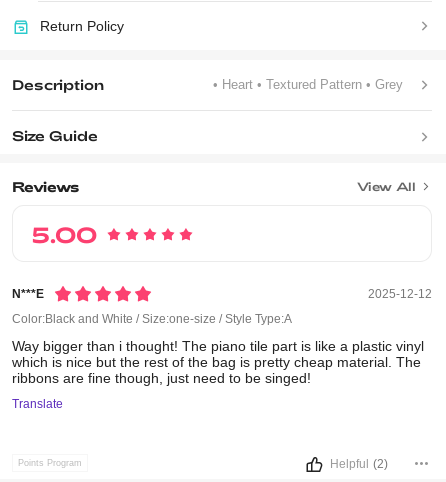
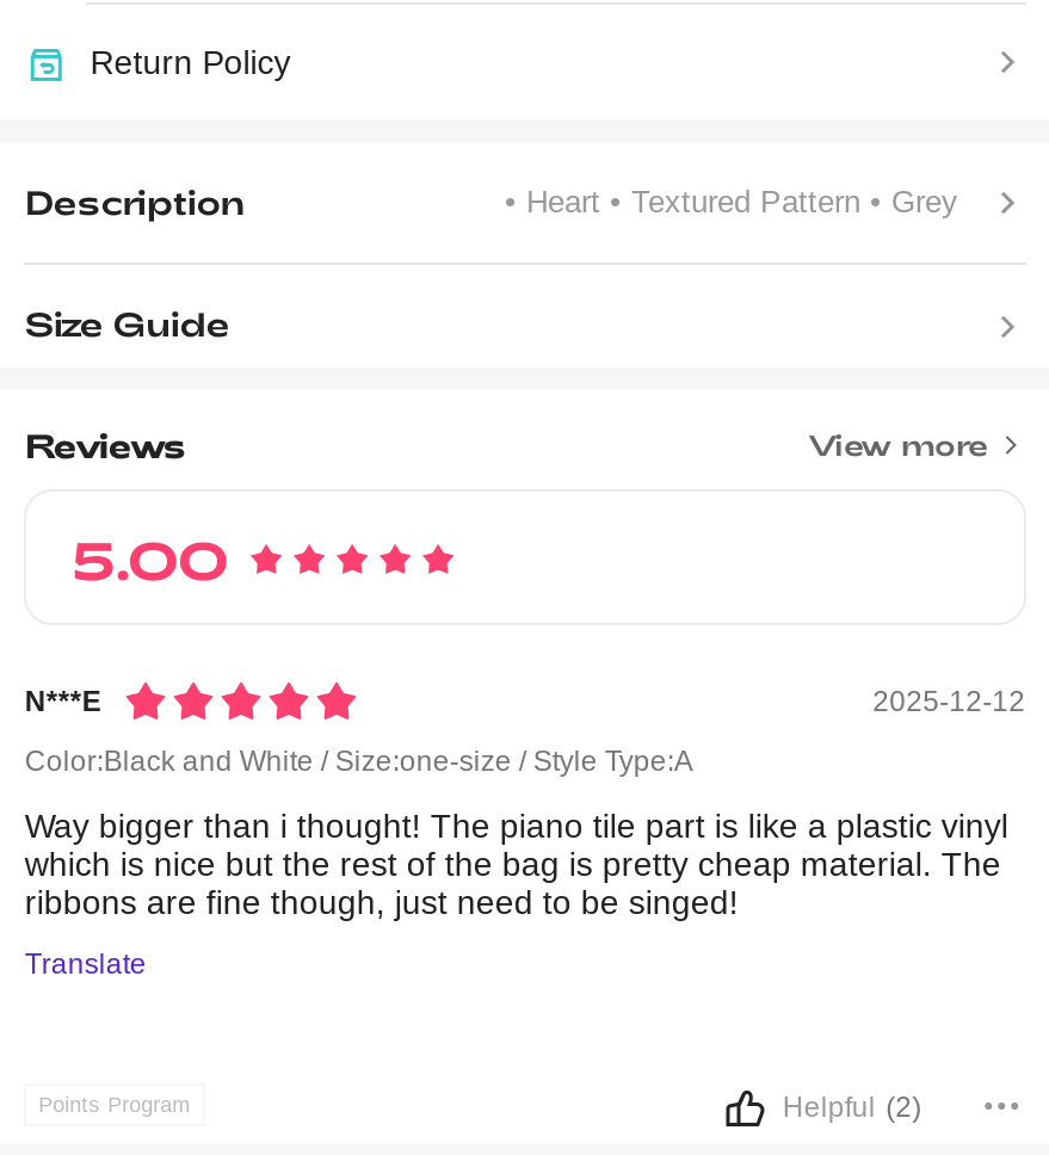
- View All
+ View more
